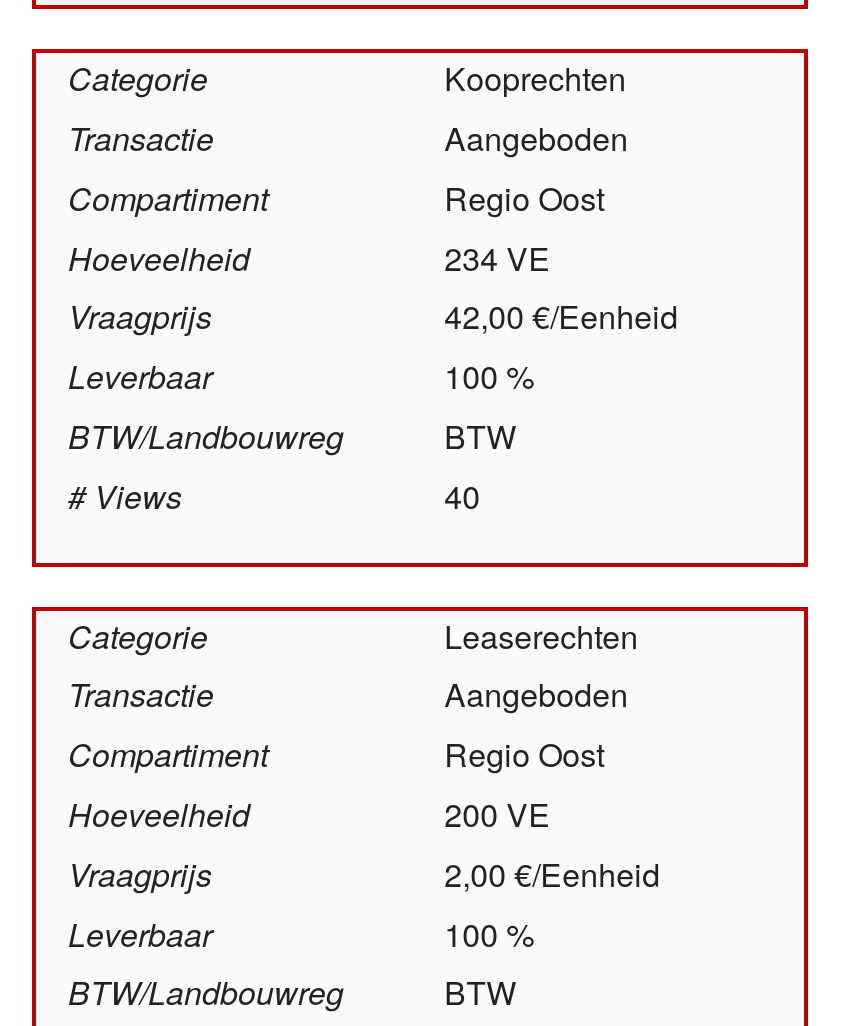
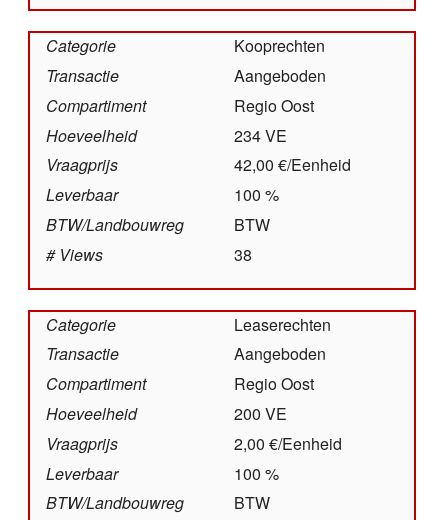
- 40
+ 38
